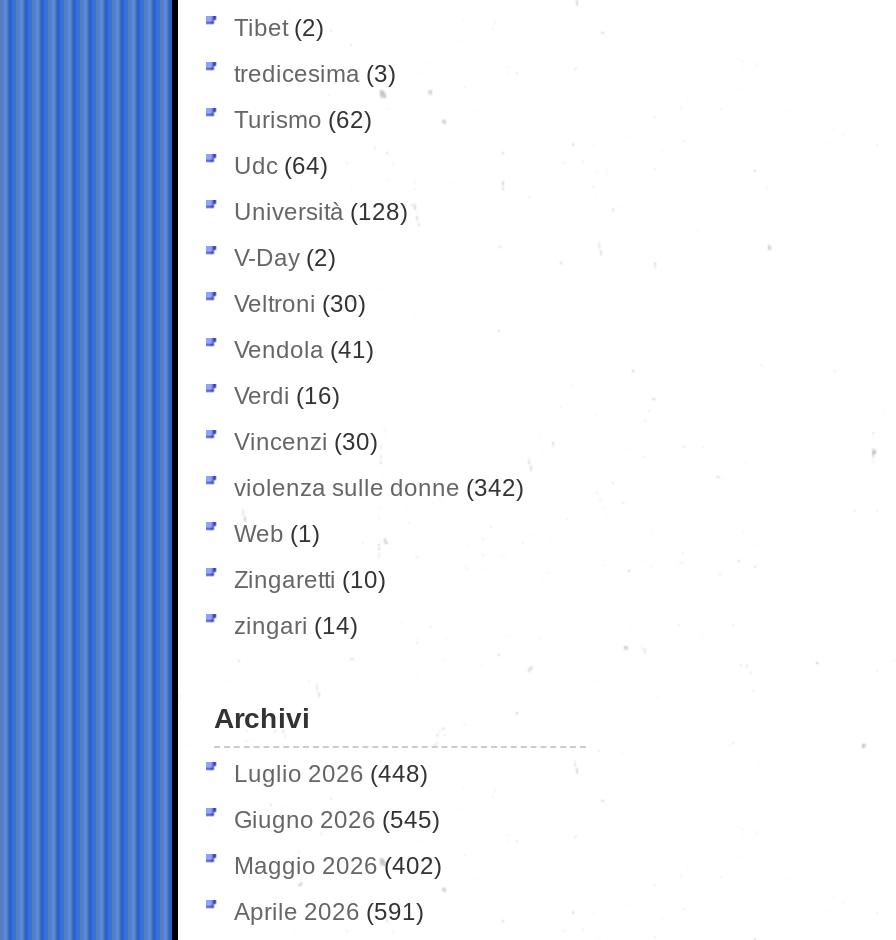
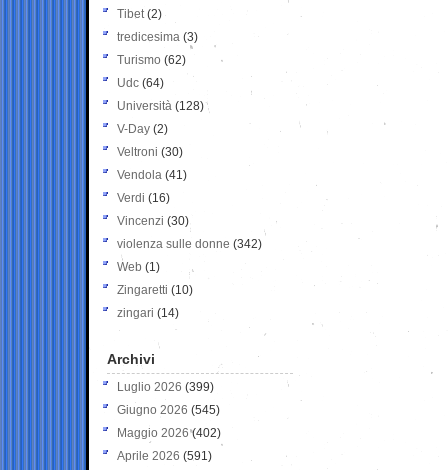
- Luglio 2026 (448)
+ Luglio 2026 (399)
